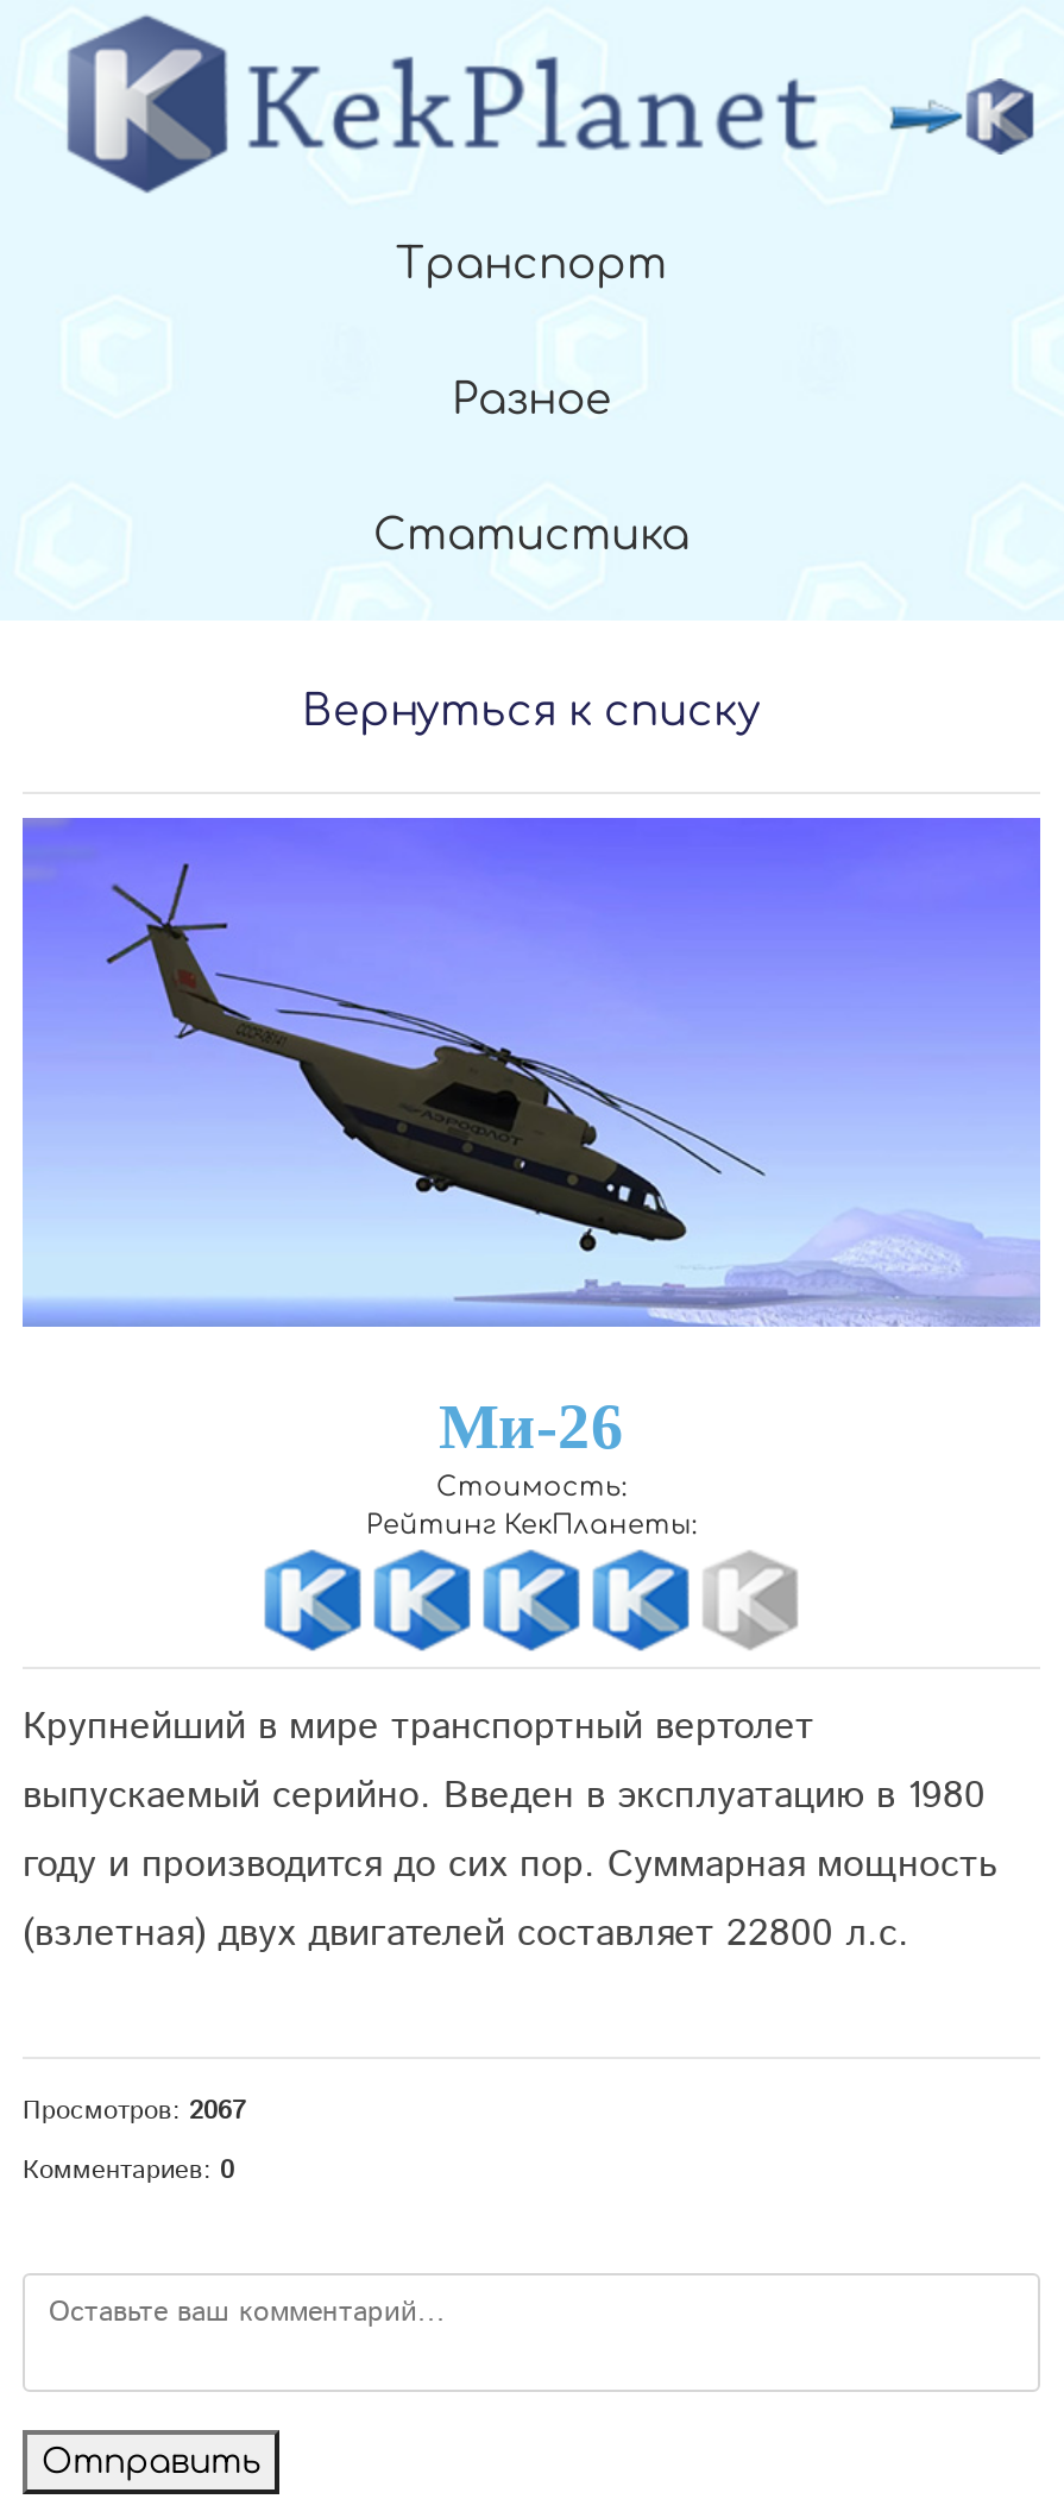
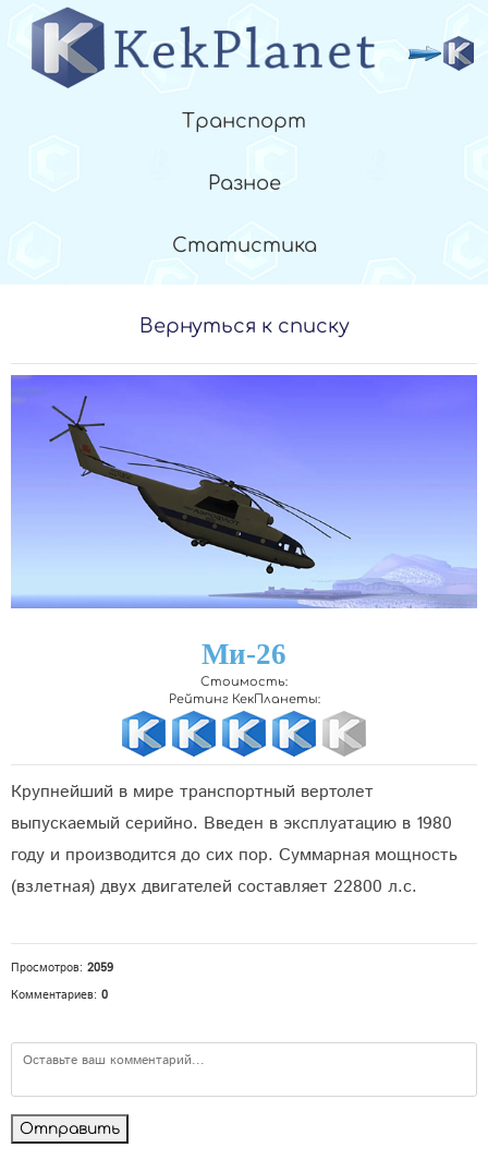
- Просмотров: 2067
+ Просмотров: 2059
